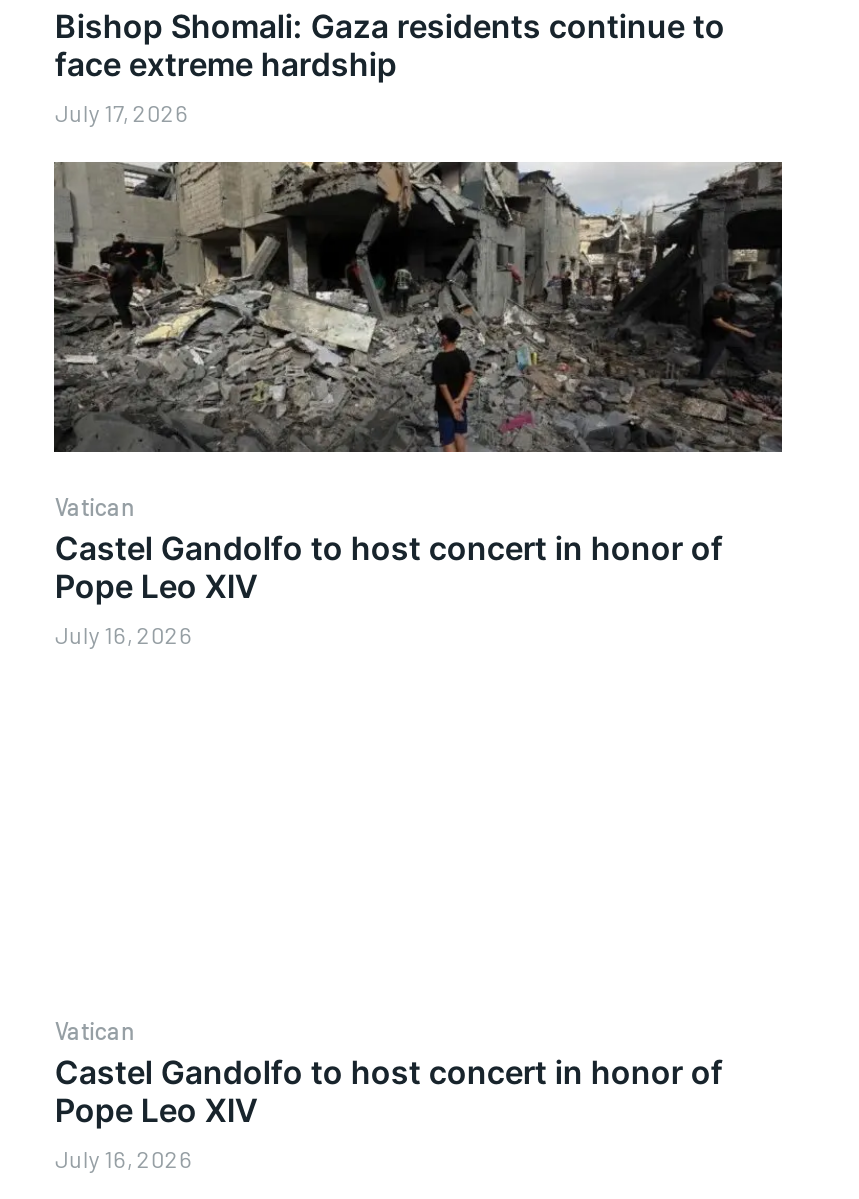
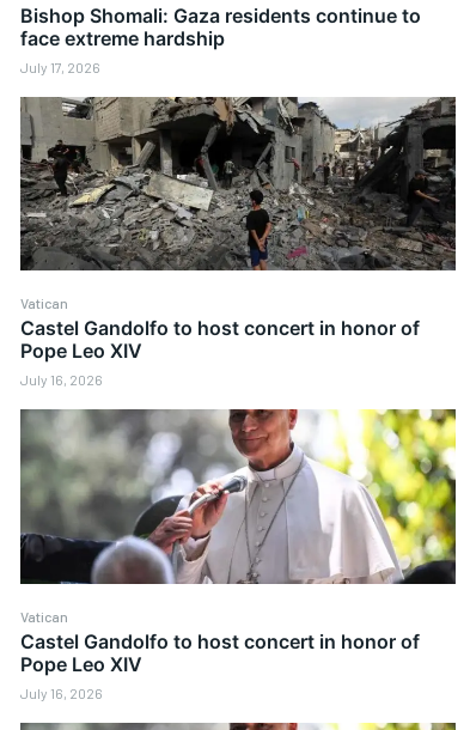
+ [image]
